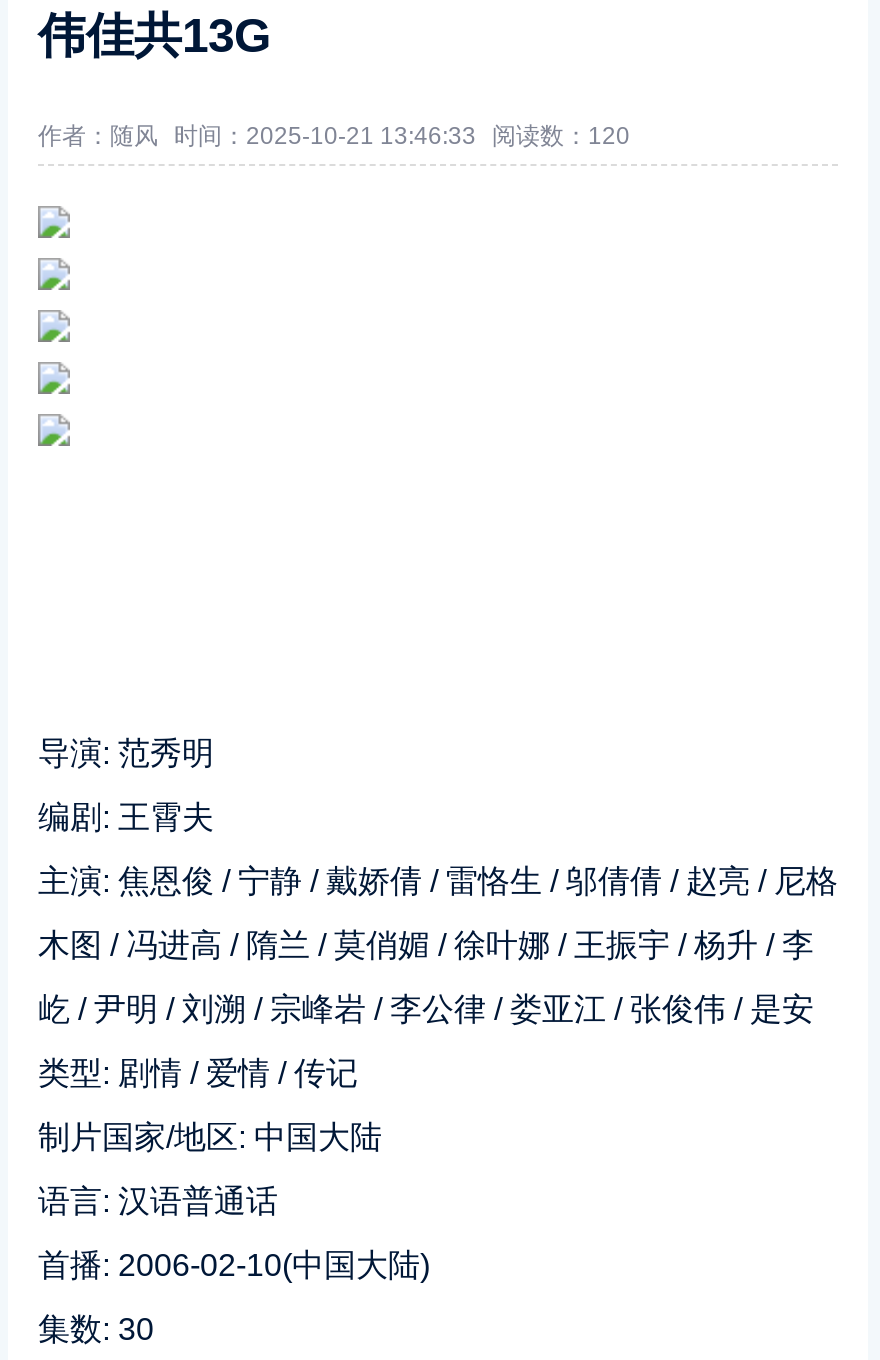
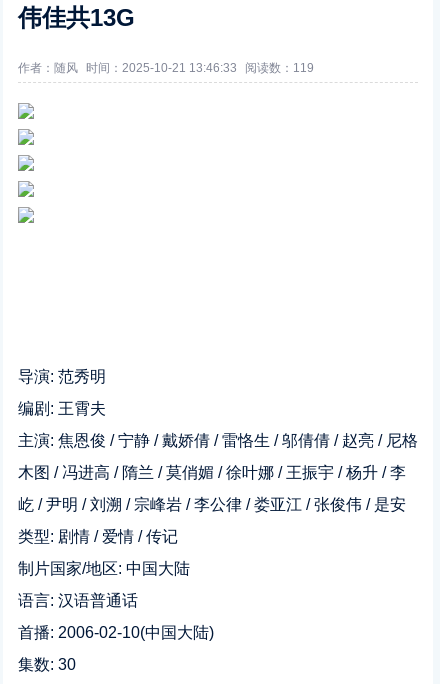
- 作者：随风 时间：2025-10-21 13:46:33 阅读数：120
+ 作者：随风 时间：2025-10-21 13:46:33 阅读数：119
